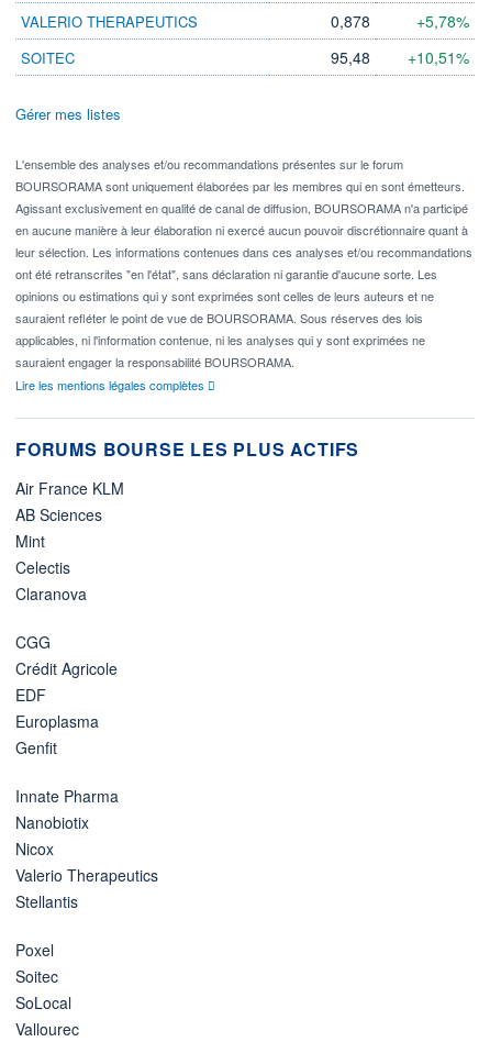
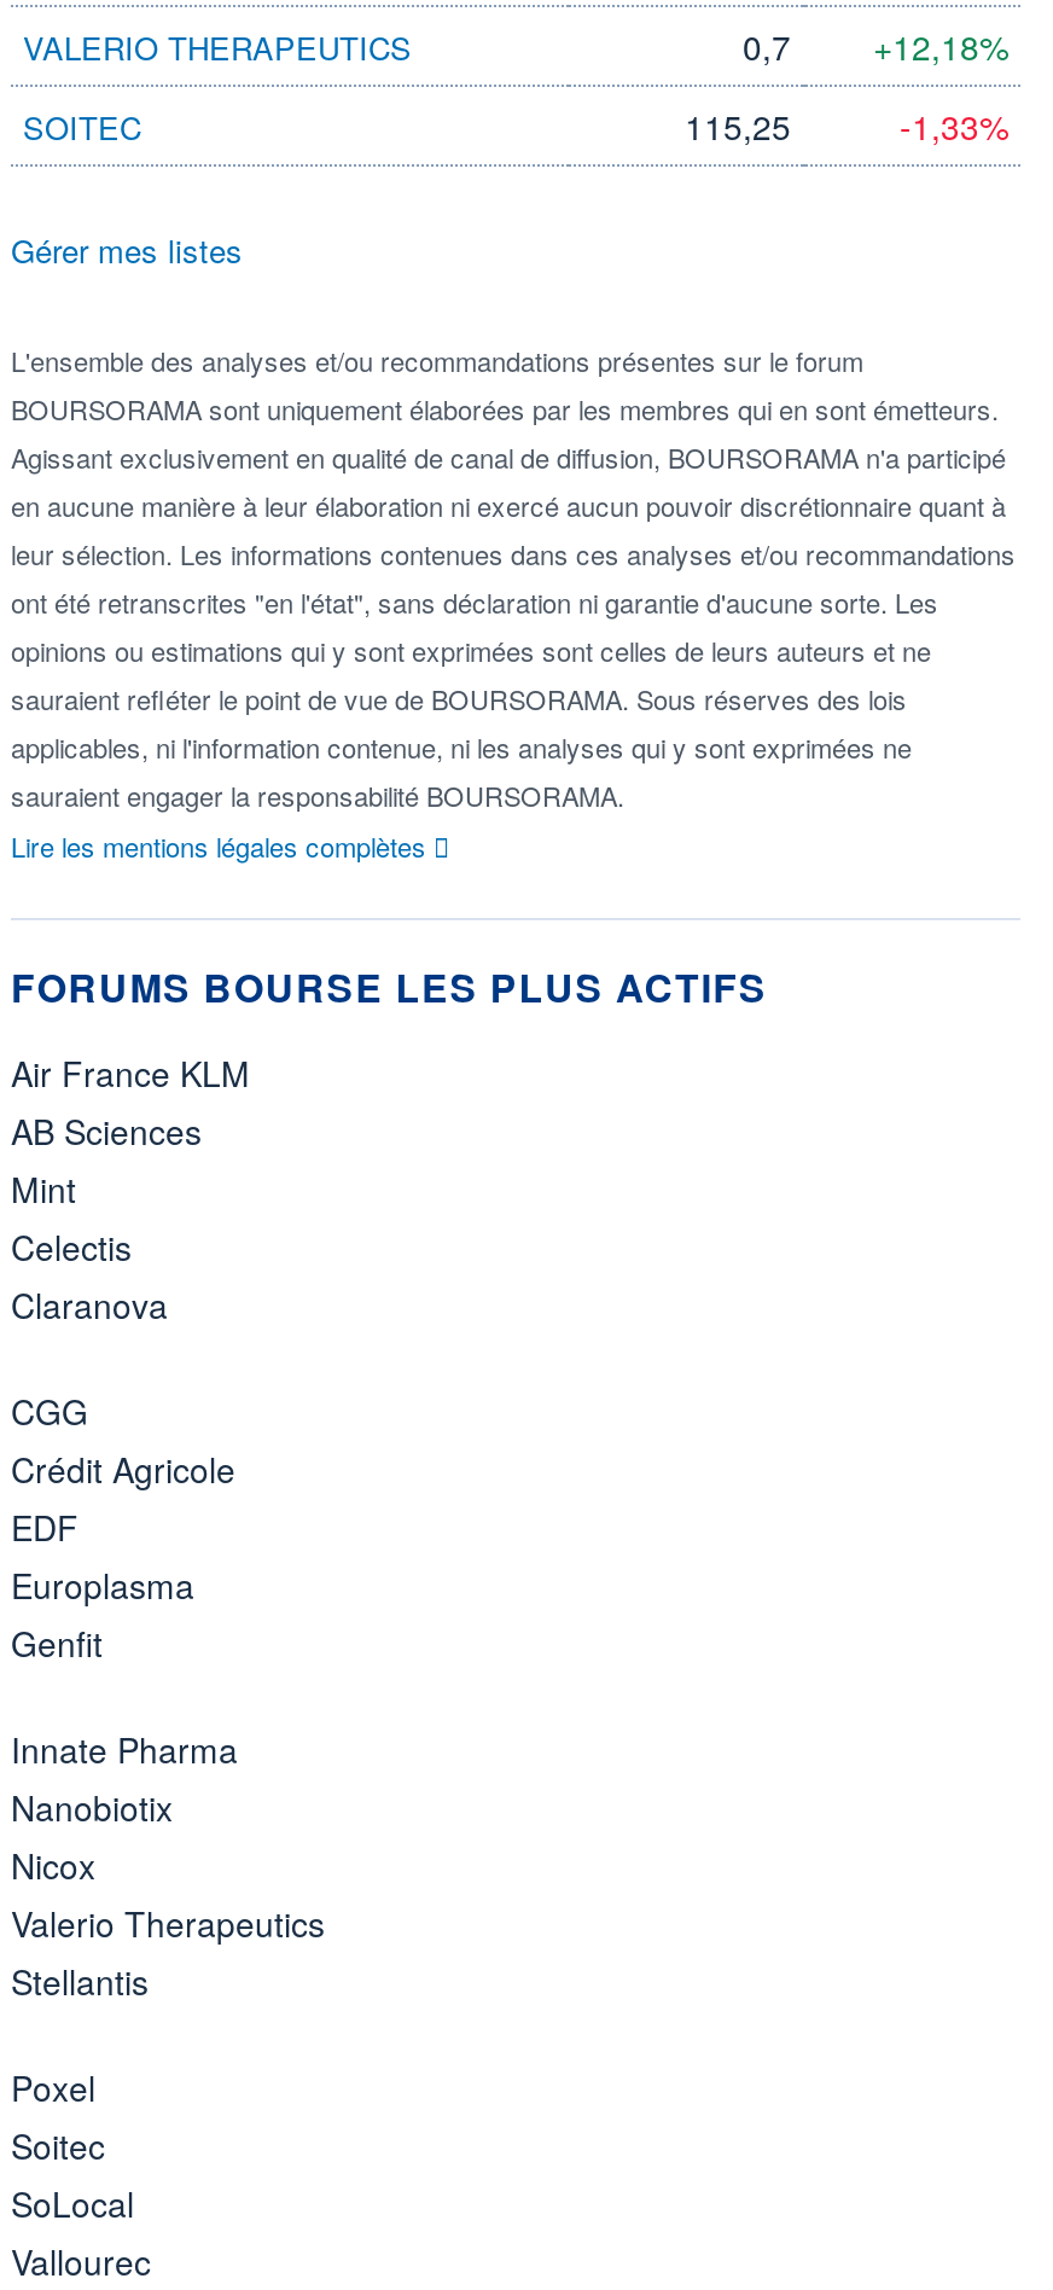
- 0,878
+ 0,7

- +5,78%
+ +12,18%

- 95,48
+ 115,25

- +10,51%
+ -1,33%
